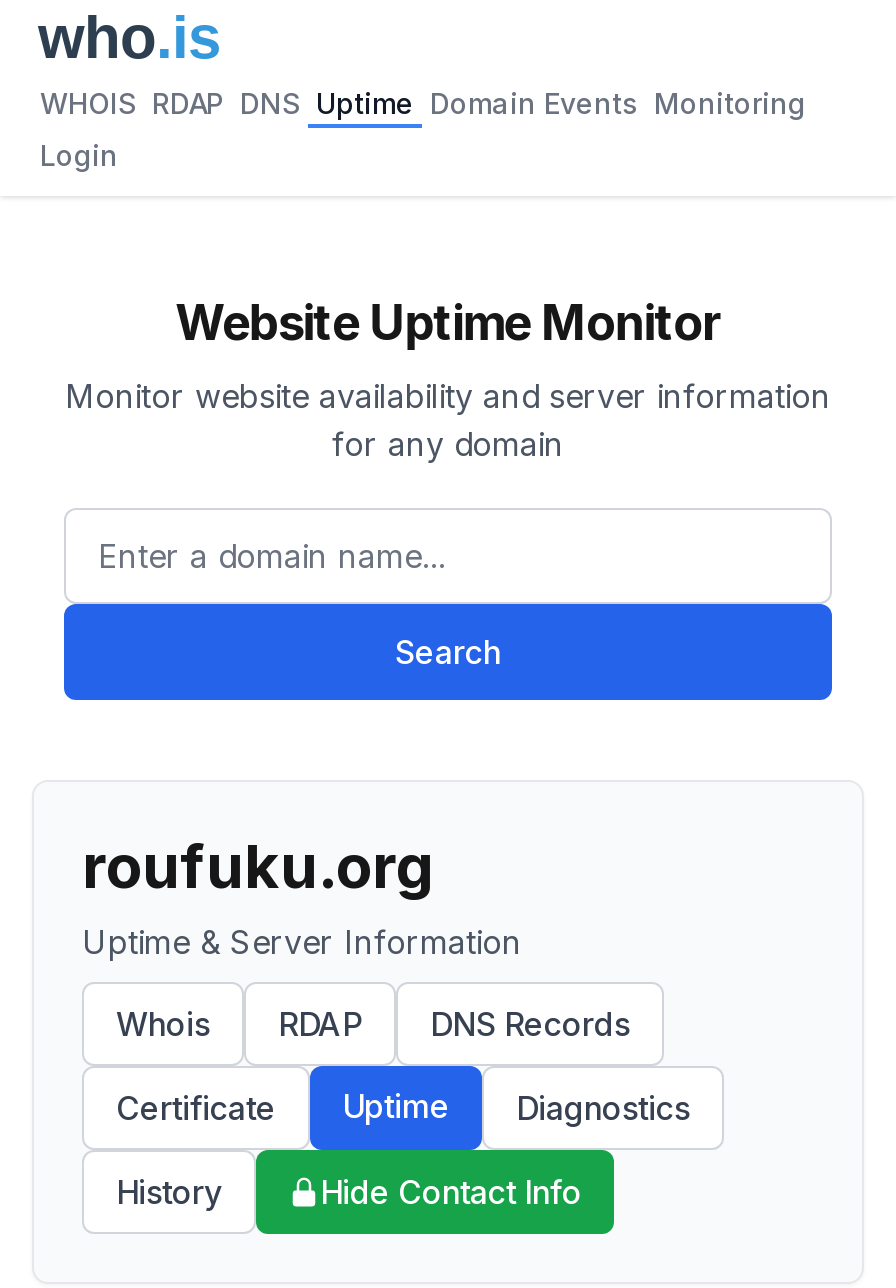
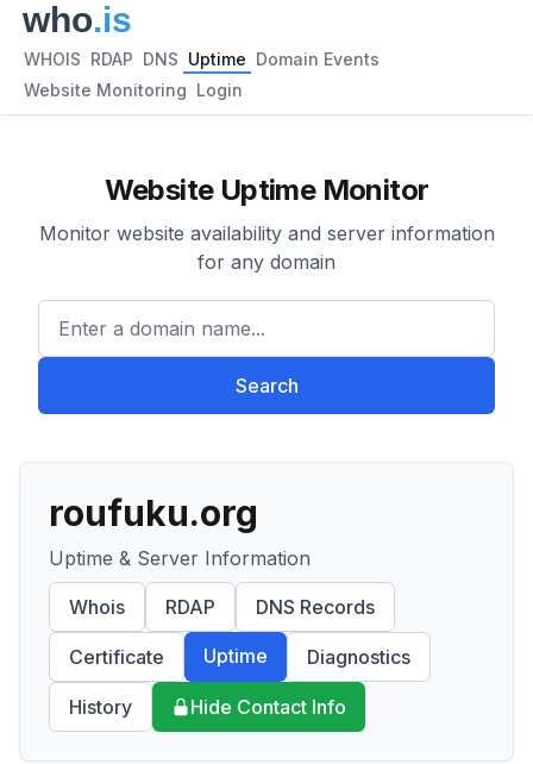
- WHOIS RDAP DNS Uptime Domain Events Monitoring
+ WHOIS RDAP DNS Uptime Domain Events

- Login
+ Website Monitoring Login
